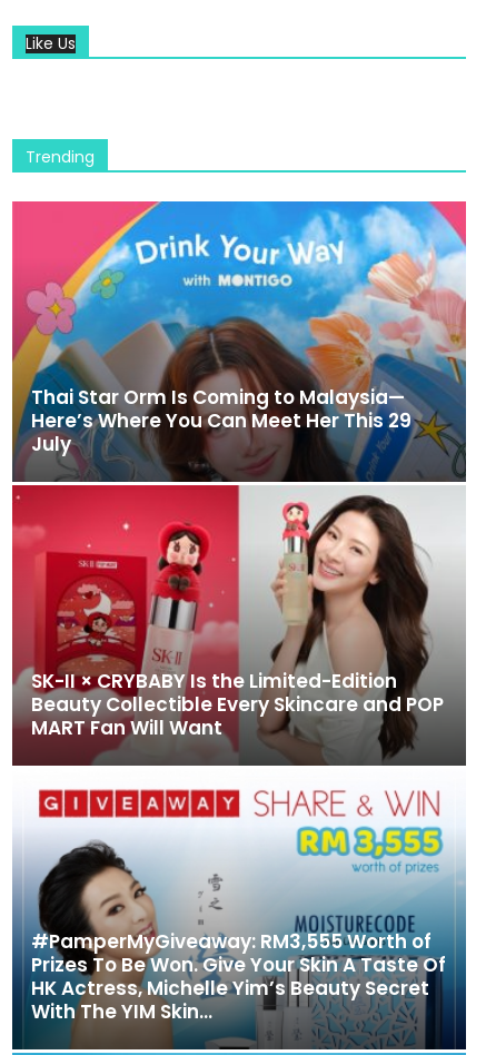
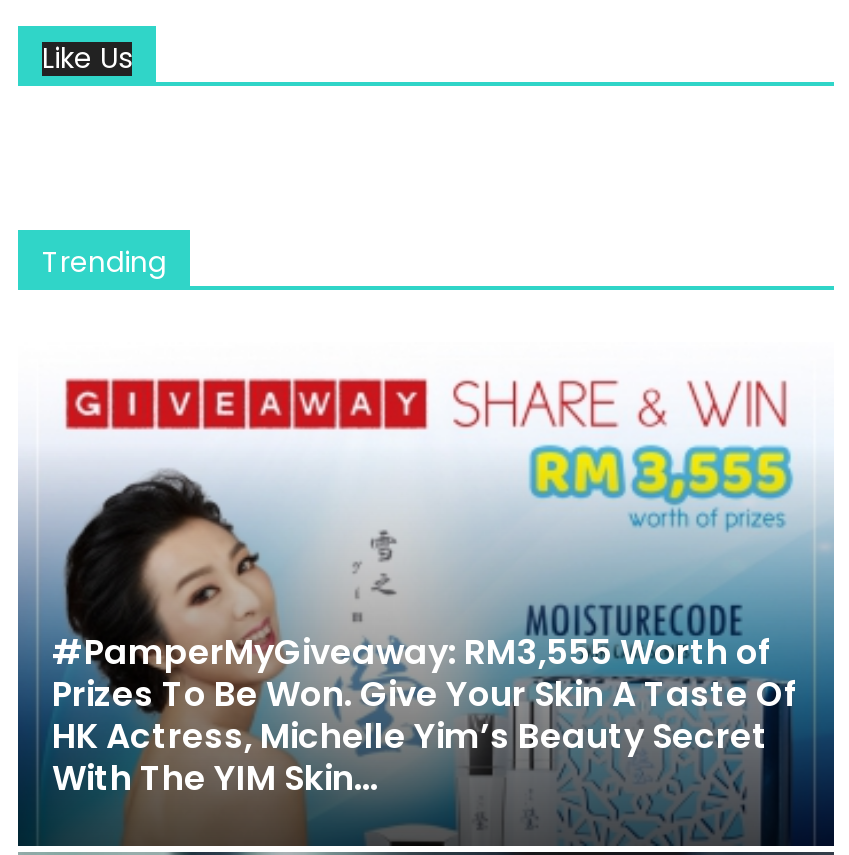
- [image]
- Thai Star Orm Is Coming to Malaysia—
- Here’s Where You Can Meet Her This 29
- July

- SK-II × CRYBABY Is the Limited-Edition
- Beauty Collectible Every Skincare and POP
- MART Fan Will Want
